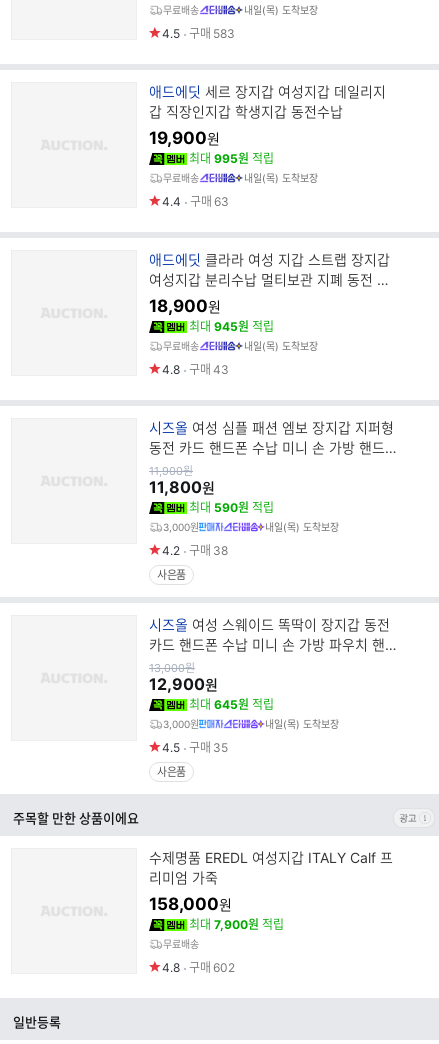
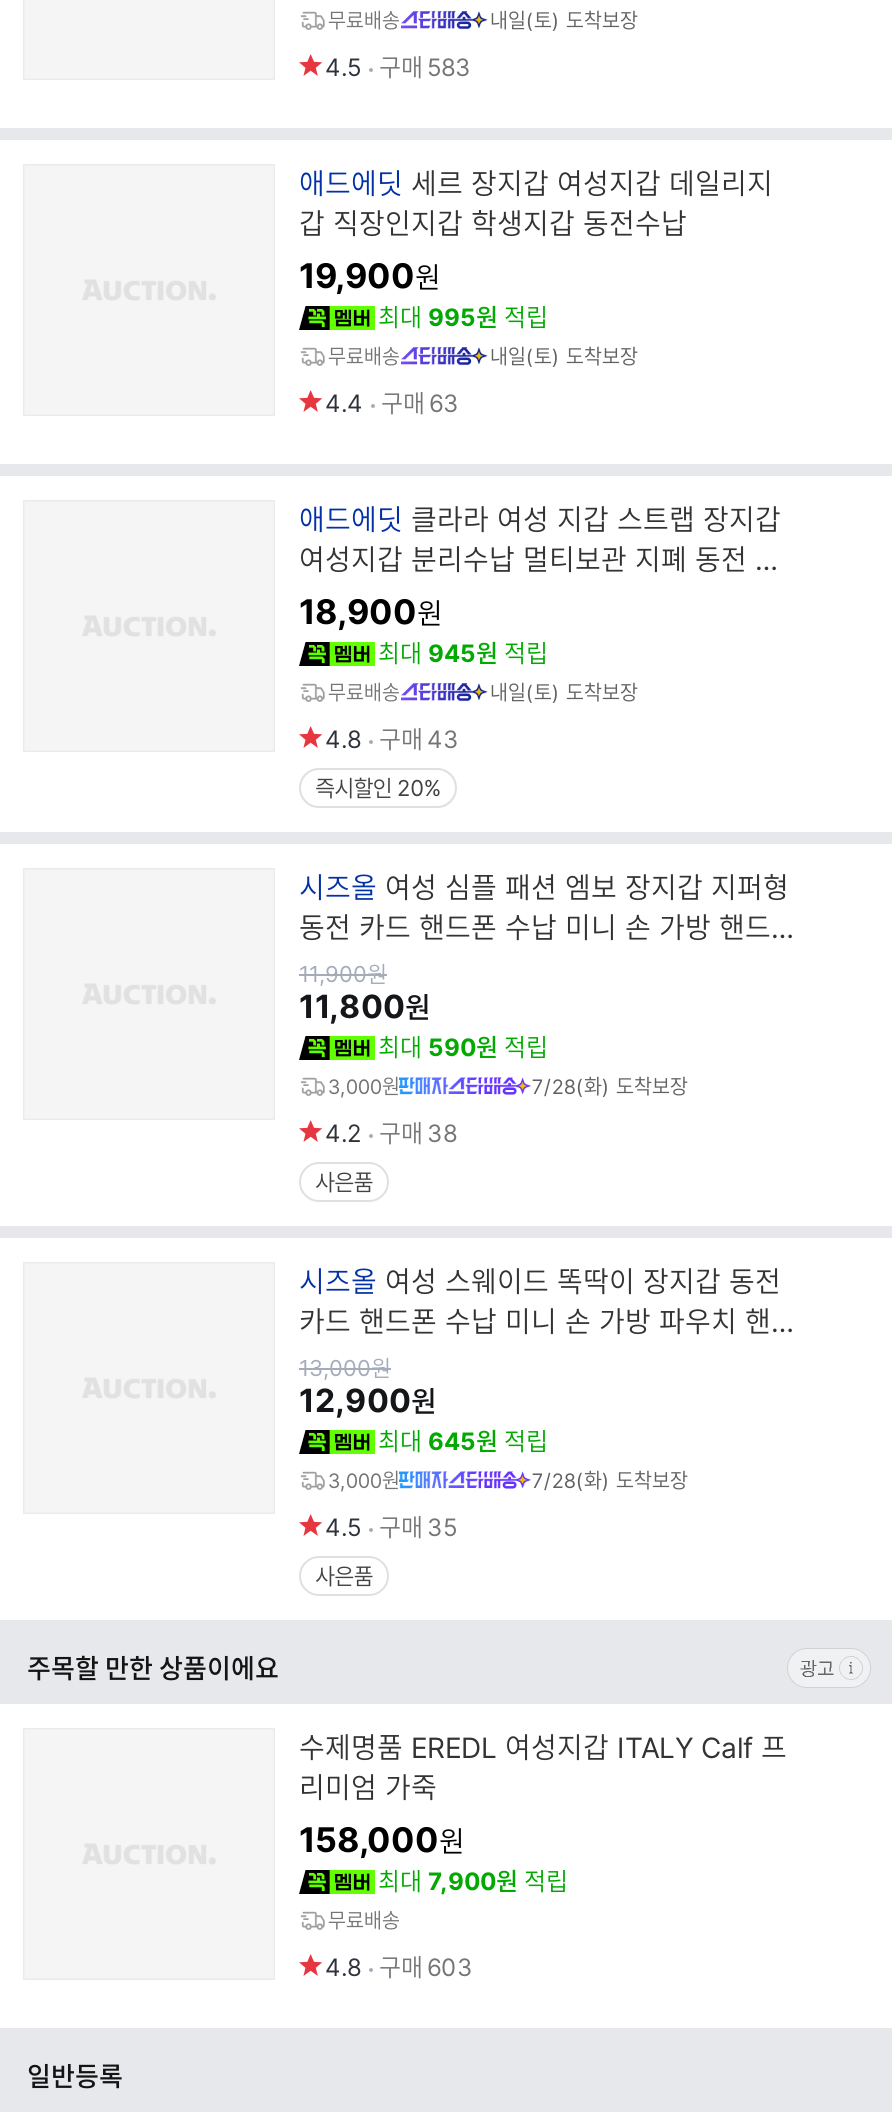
- 내일(목) 도착보장
+ 내일(토) 도착보장

- 내일(목) 도착보장
+ 내일(토) 도착보장

- 내일(목) 도착보장
+ 내일(토) 도착보장

+ 즉시할인 20%

- 내일(목) 도착보장
+ 7/28(화) 도착보장

- 내일(목) 도착보장
+ 7/28(화) 도착보장

- 4.8 구매 602
+ 4.8 구매 603
